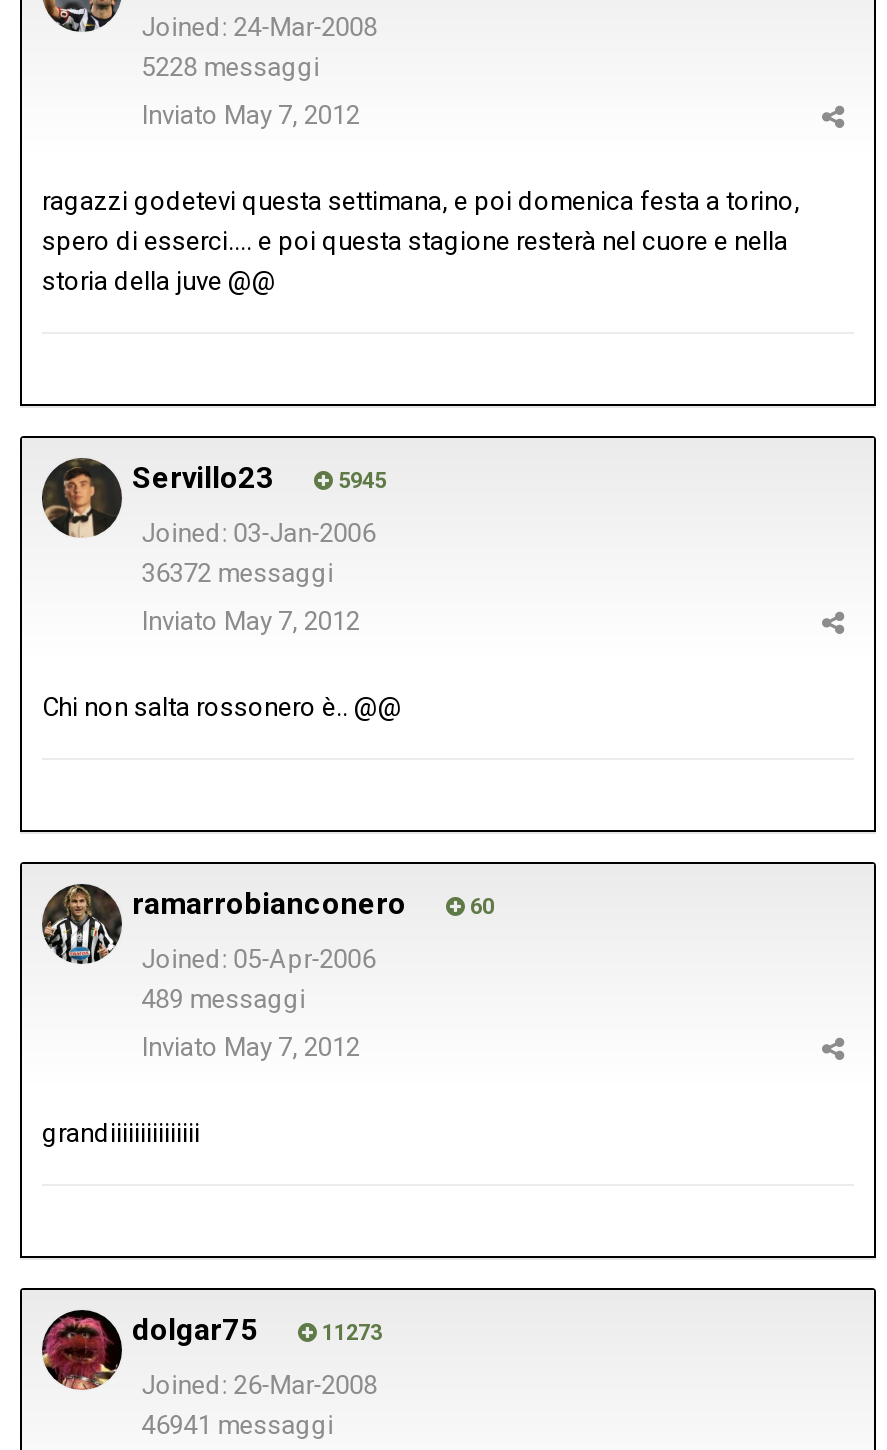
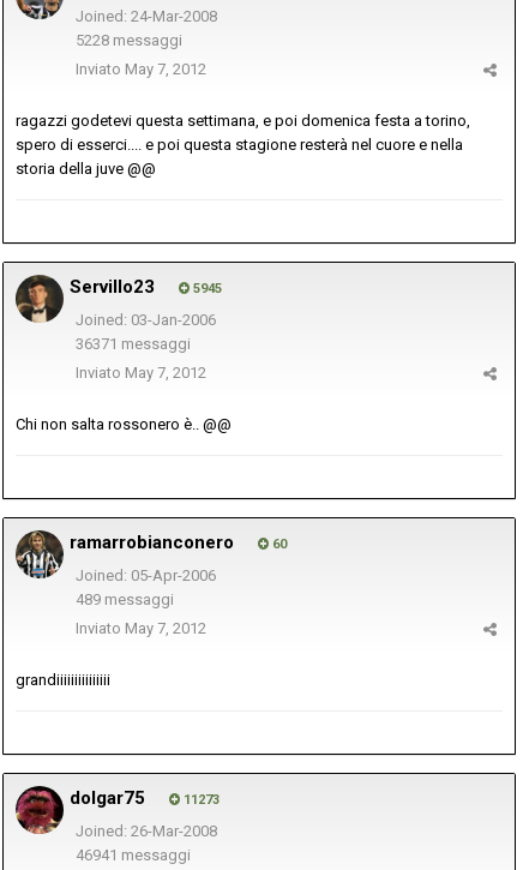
- 36372 messaggi
+ 36371 messaggi
